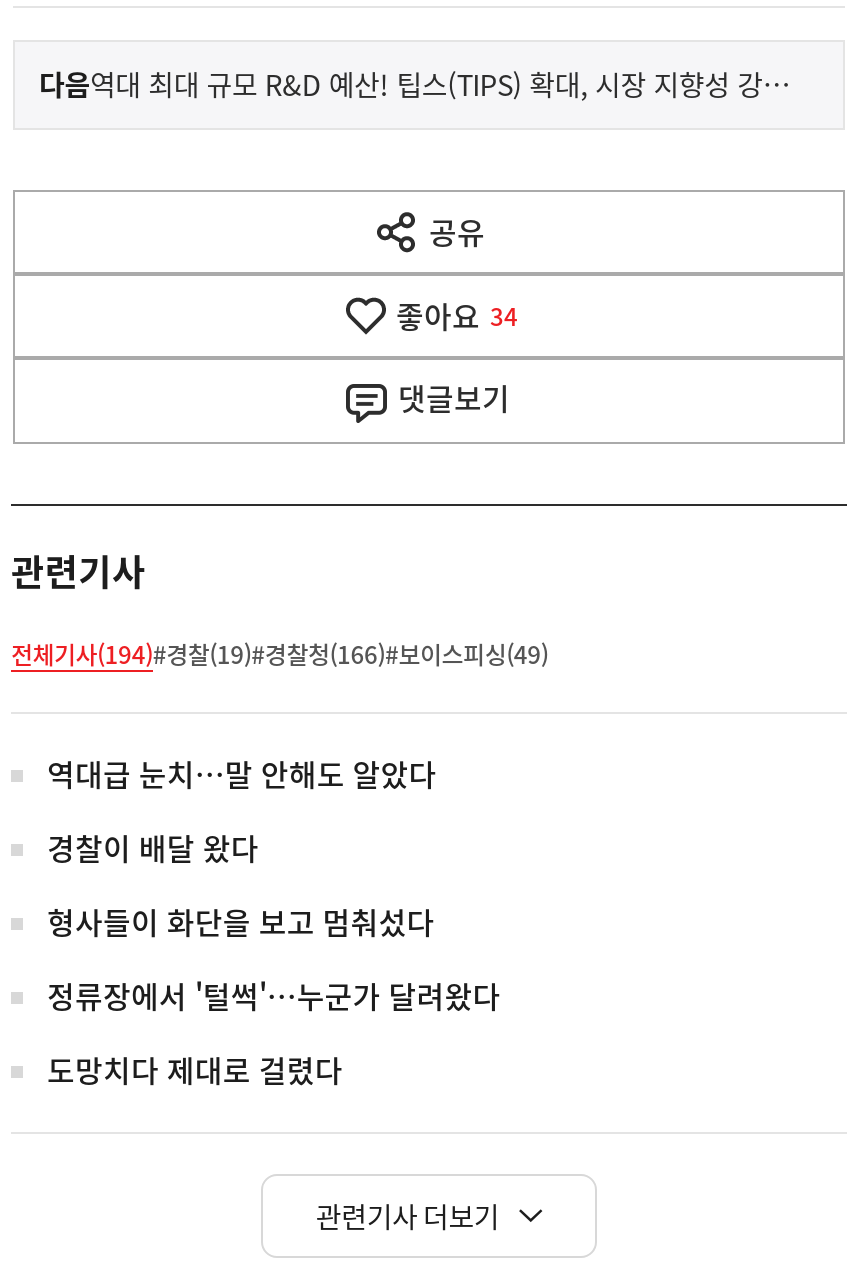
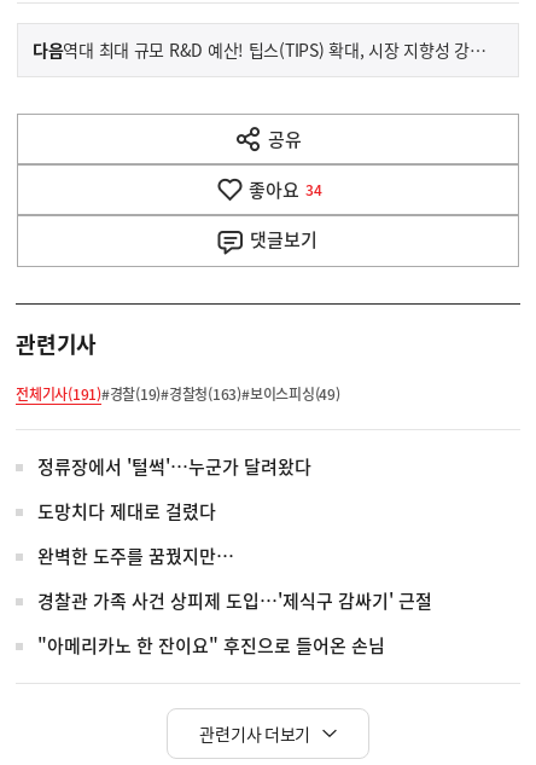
- 전체기사(194)#경찰(19)#경찰청(166)#보이스피싱(49)
- 역대급 눈치…말 안해도 알았다
- 경찰이 배달 왔다
- 형사들이 화단을 보고 멈춰섰다
+ 전체기사(191)#경찰(19)#경찰청(163)#보이스피싱(49)

moved up: 정류장에서 '털썩'…누군가 달려왔다 | 도망치다 제대로 걸렸다

+ 완벽한 도주를 꿈꿨지만…
+ 경찰관 가족 사건 상피제 도입…'제식구 감싸기' 근절
+ "아메리카노 한 잔이요" 후진으로 들어온 손님
